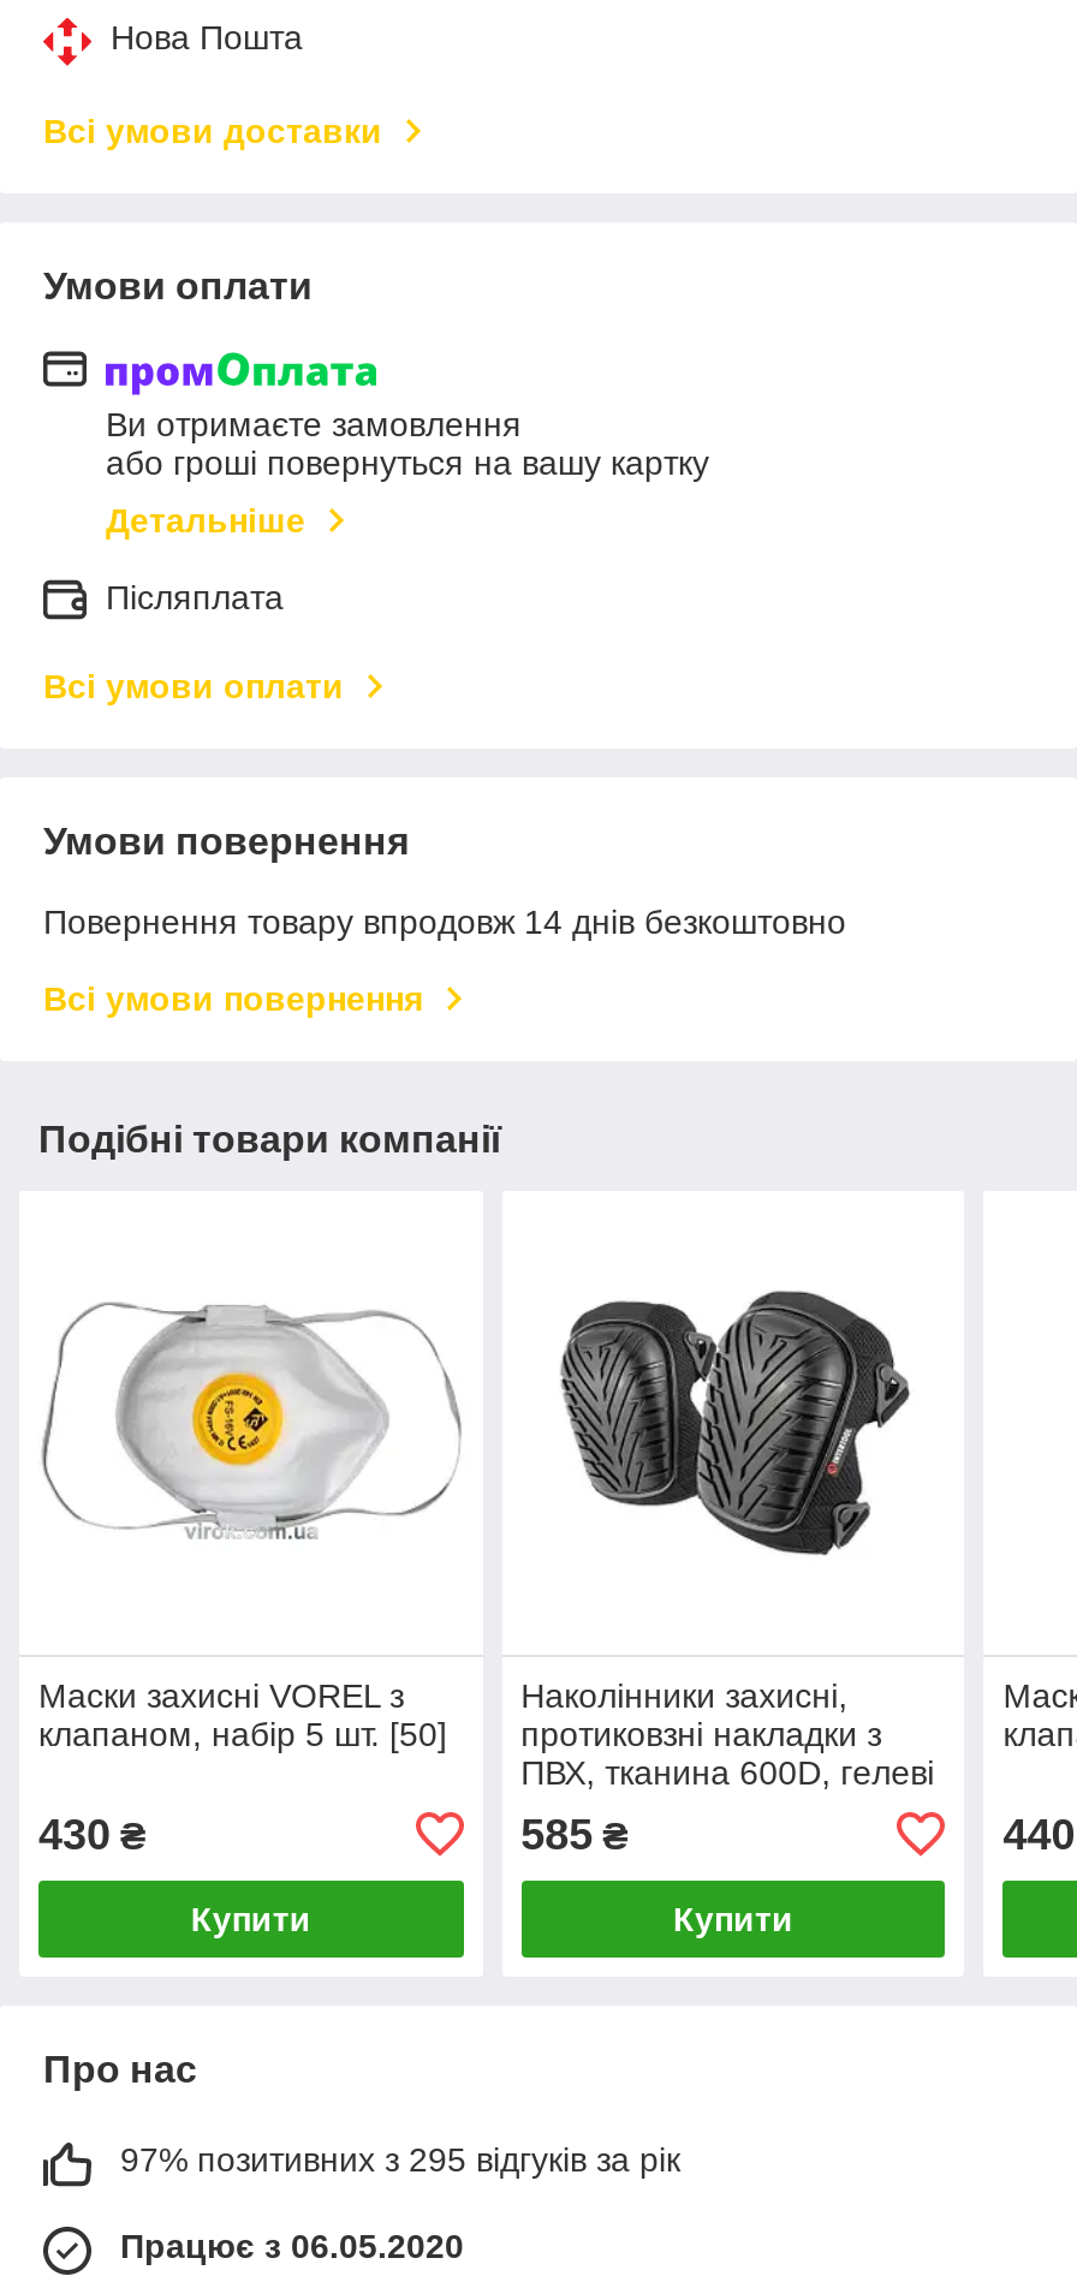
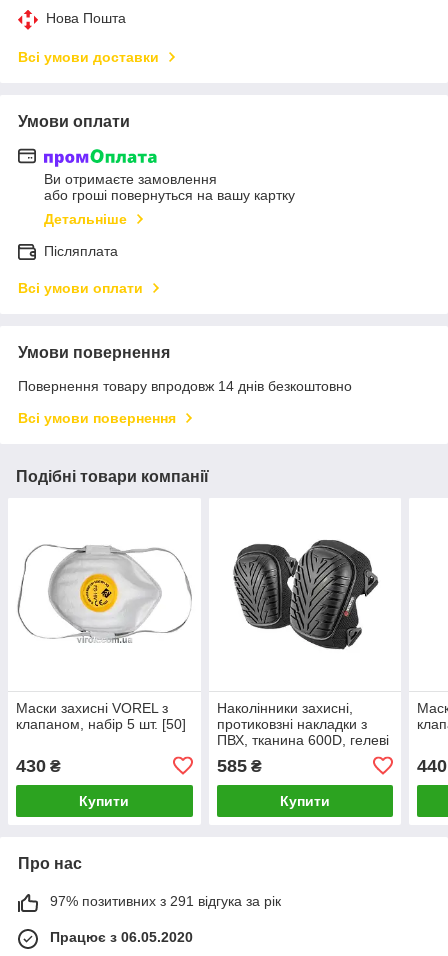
- 97% позитивних з 295 відгуків за рік
+ 97% позитивних з 291 відгука за рік
